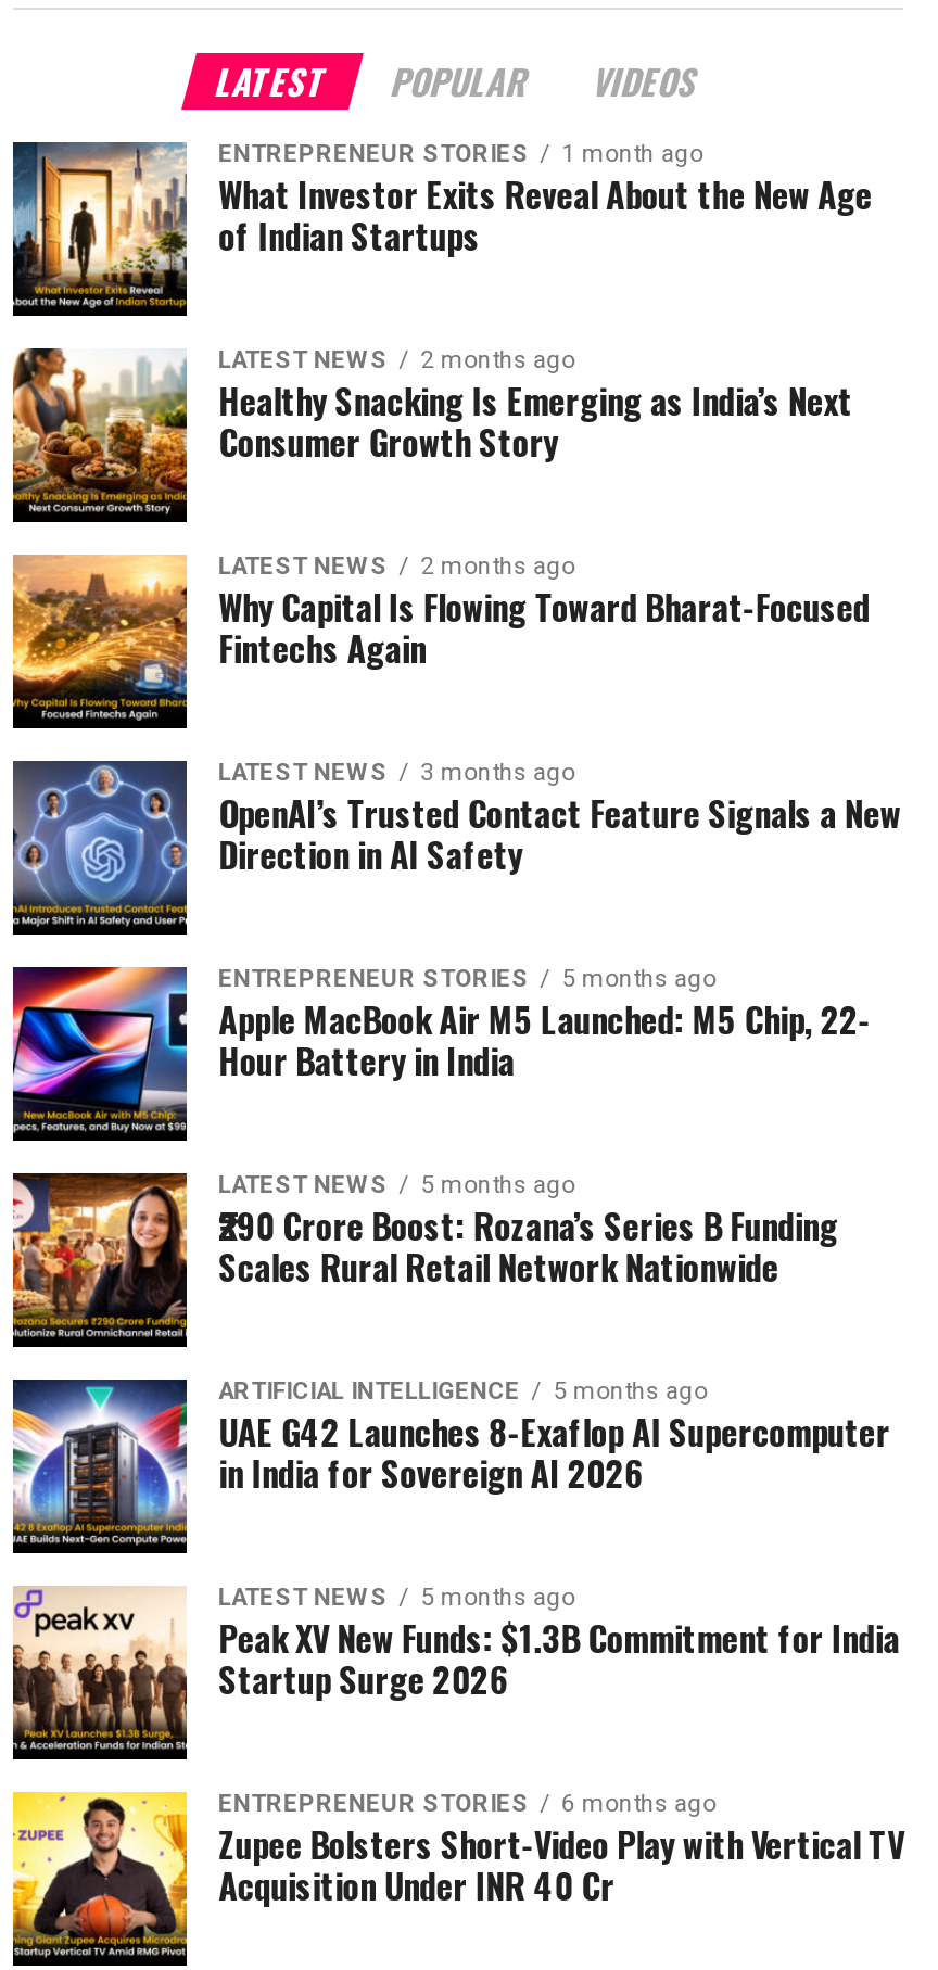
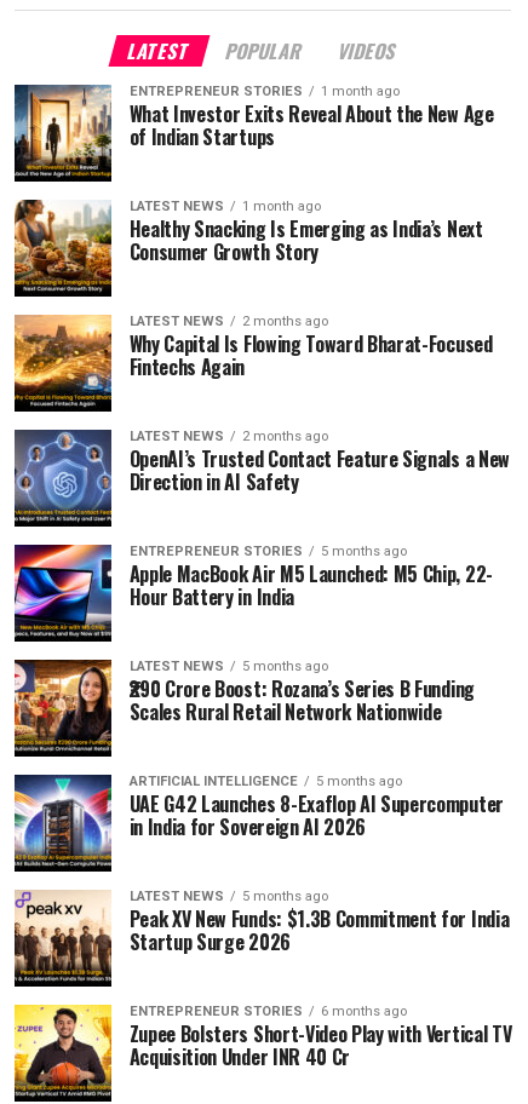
- LATEST NEWS 2 months ago
+ LATEST NEWS 1 month ago

- LATEST NEWS 3 months ago
+ LATEST NEWS 2 months ago
